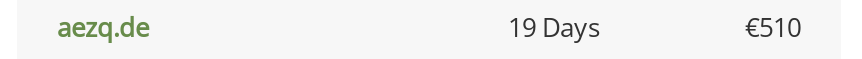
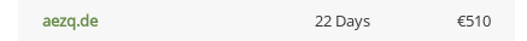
- 19 Days
+ 22 Days
